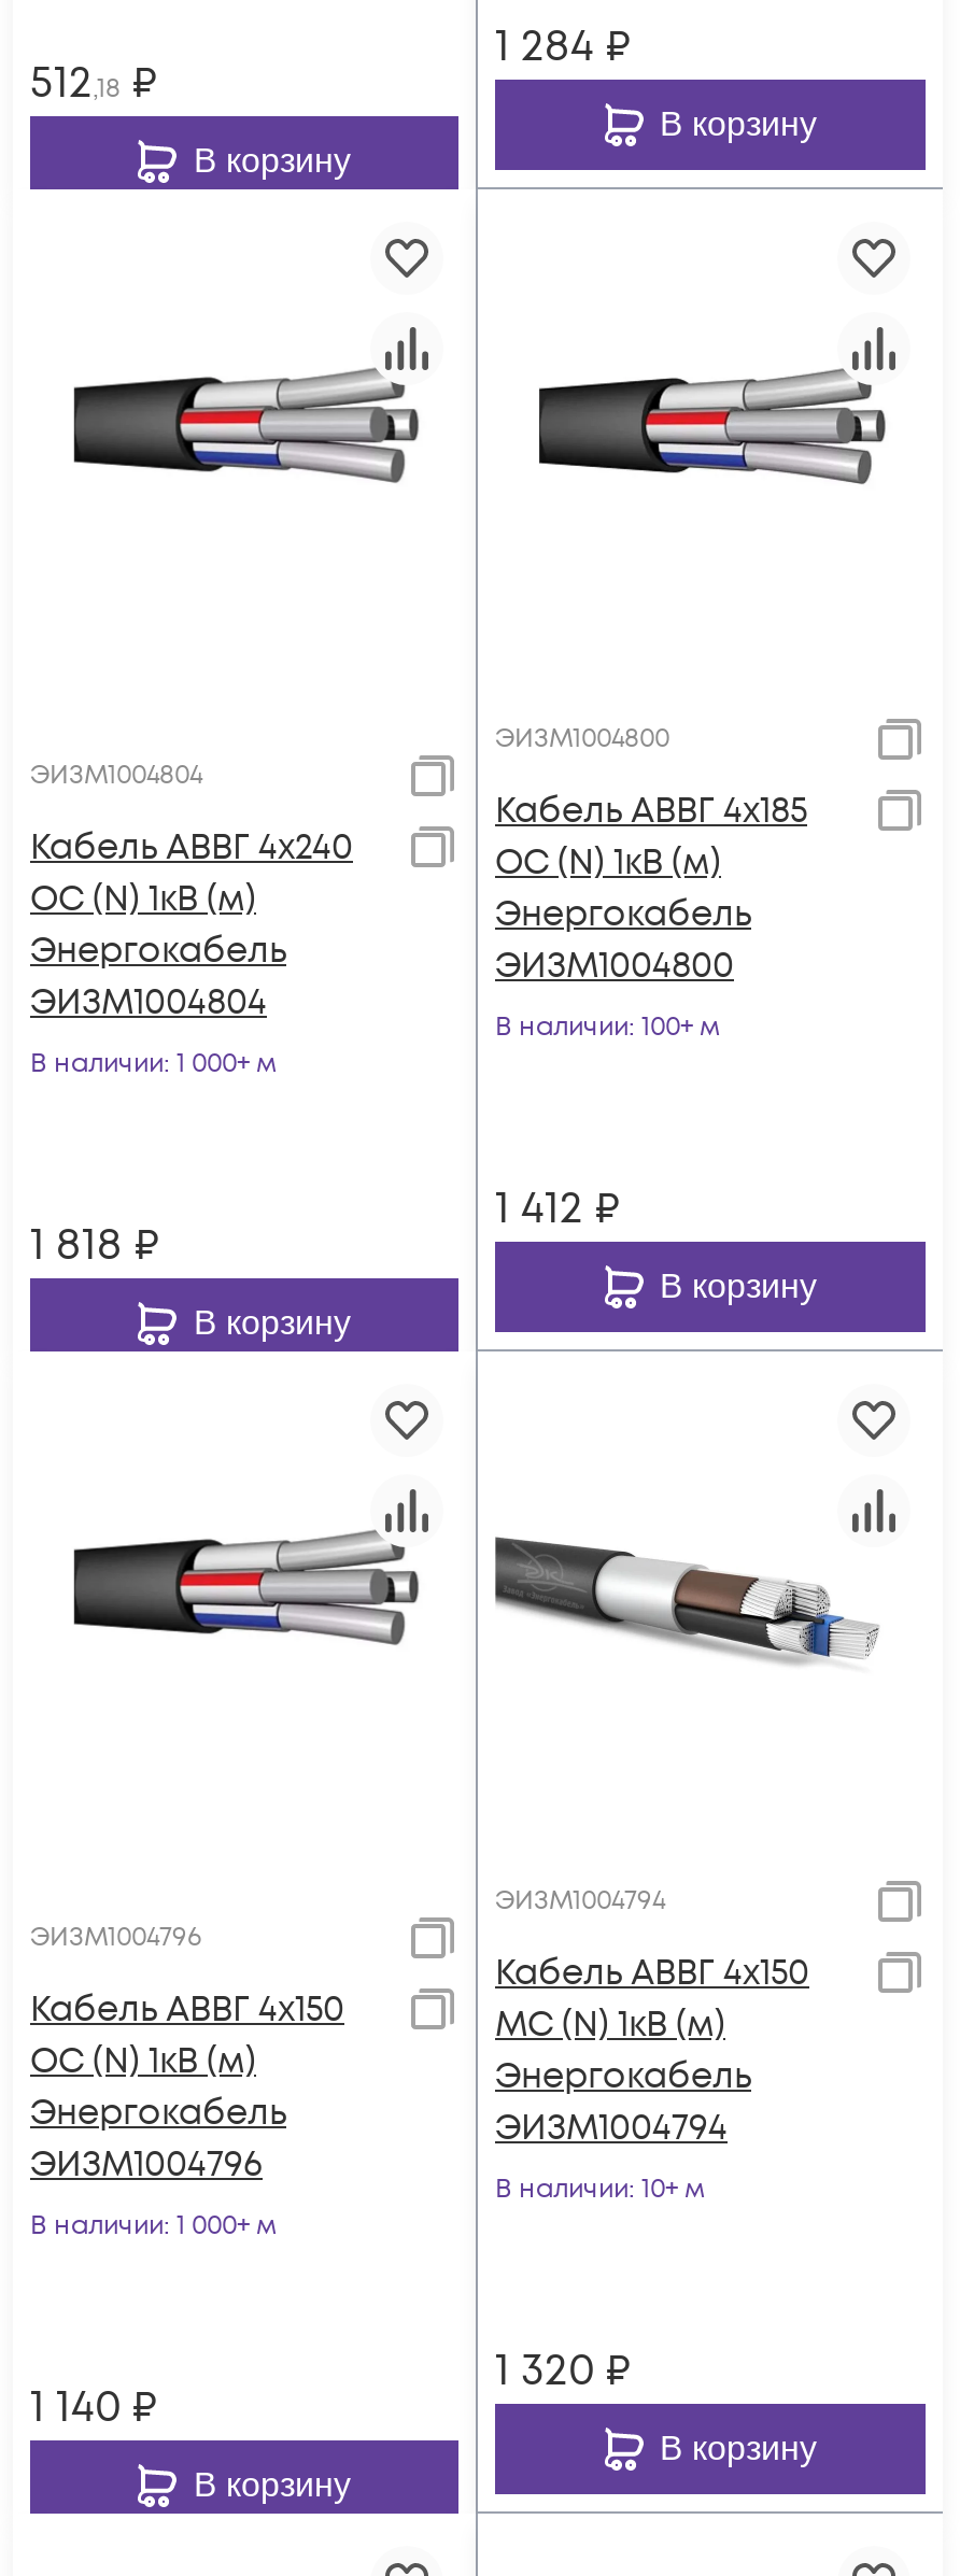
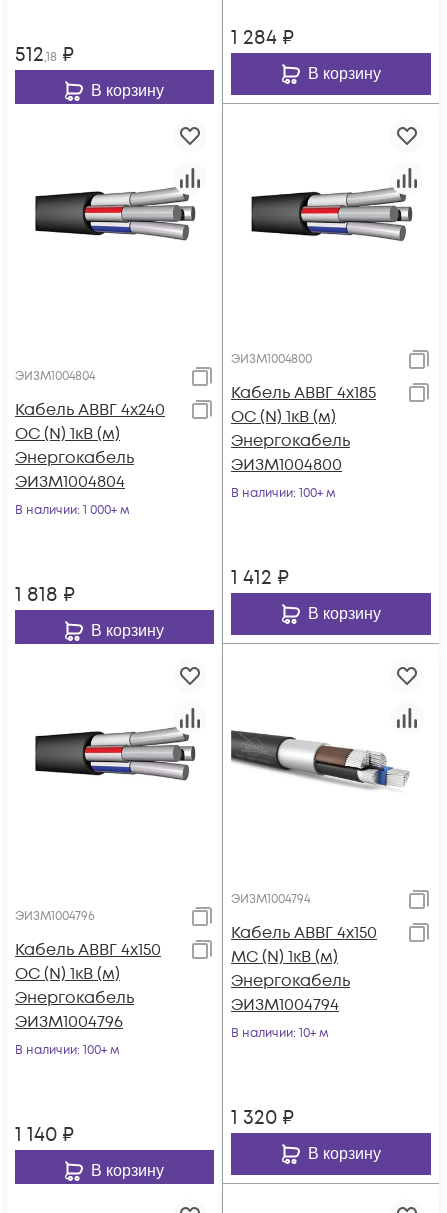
- В наличии: 1 000+ м
+ В наличии: 100+ м
